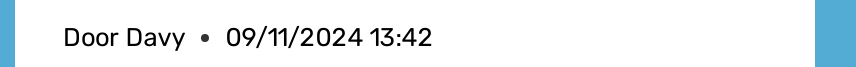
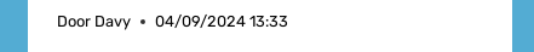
- Door Davy 09/11/2024 13:42
+ Door Davy 04/09/2024 13:33
